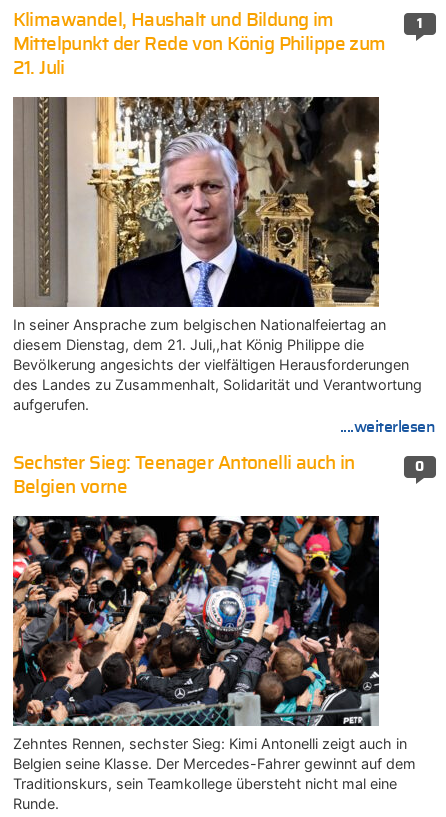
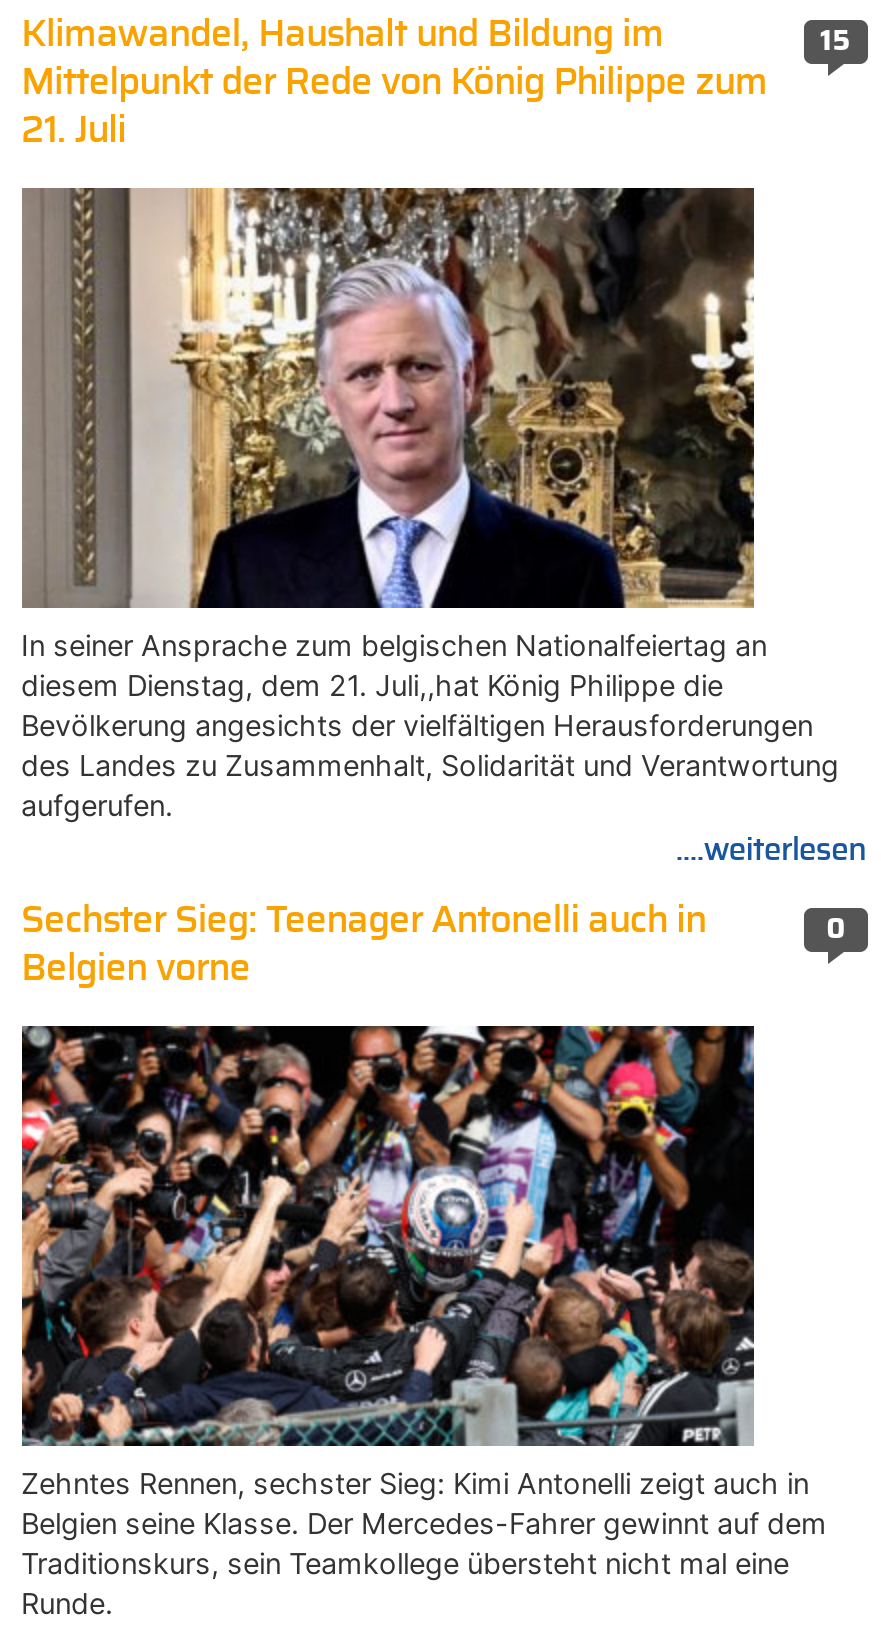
- 1
+ 15
